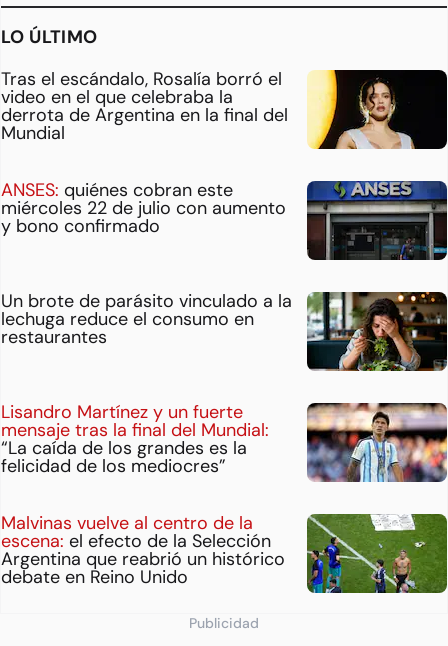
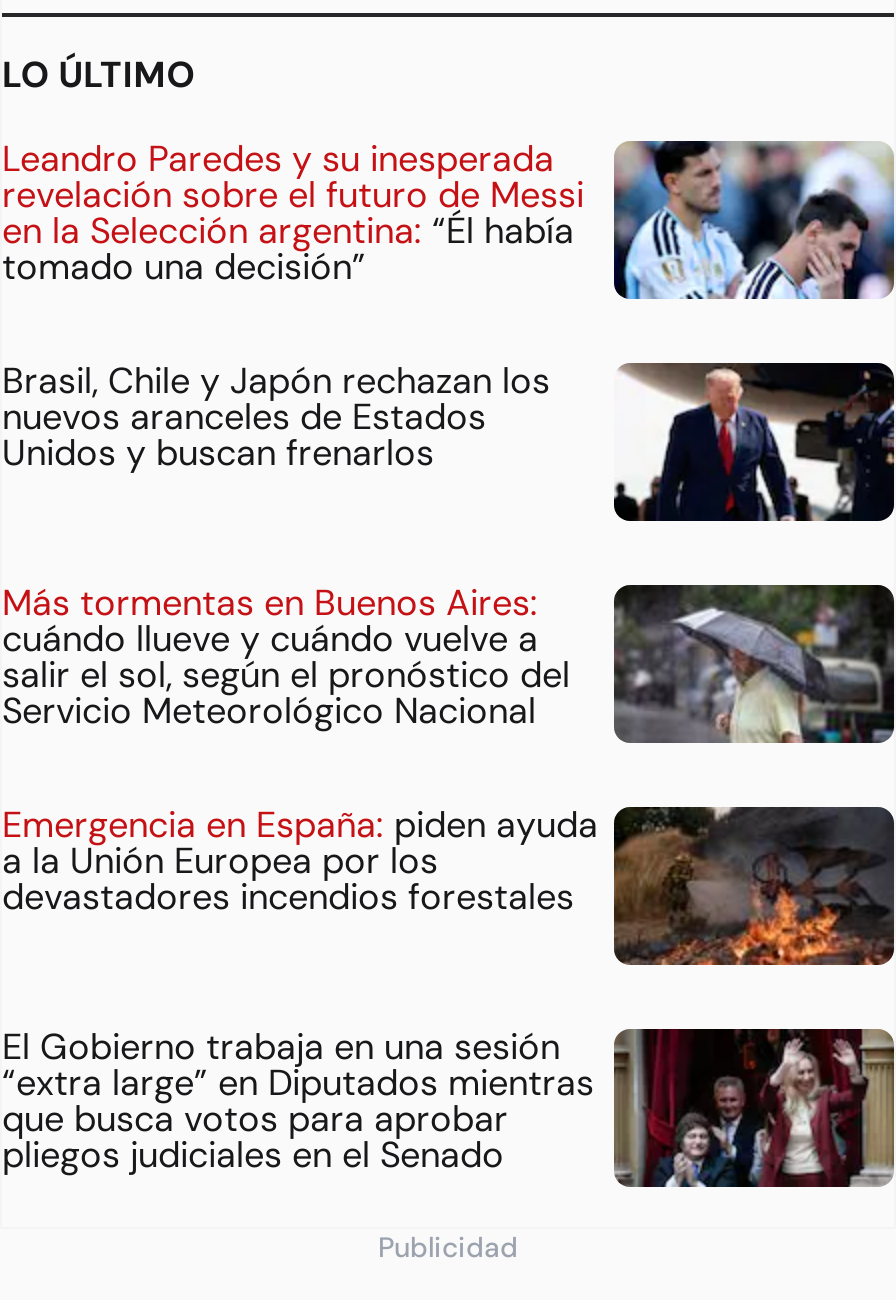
- [image]
- Tras el escándalo, Rosalía borró el
- video en el que celebraba la
- derrota de Argentina en la final del
- Mundial
+ [image]
+ Leandro Paredes y su inesperada
+ revelación sobre el futuro de Messi
+ en la Selección argentina: “Él había
+ tomado una decisión”

- [image]
- ANSES: quiénes cobran este
- miércoles 22 de julio con aumento
- y bono confirmado
+ [image]
+ Brasil, Chile y Japón rechazan los
+ nuevos aranceles de Estados
+ Unidos y buscan frenarlos

- [image]
- Un brote de parásito vinculado a la
- lechuga reduce el consumo en
- restaurantes
+ [image]
+ Más tormentas en Buenos Aires:
+ cuándo llueve y cuándo vuelve a
+ salir el sol, según el pronóstico del
+ Servicio Meteorológico Nacional

- [image]
- Lisandro Martínez y un fuerte
- mensaje tras la final del Mundial:
- “La caída de los grandes es la
- felicidad de los mediocres”
+ [image]
+ Emergencia en España: piden ayuda
+ a la Unión Europea por los
+ devastadores incendios forestales

- [image]
- Malvinas vuelve al centro de la
- escena: el efecto de la Selección
- Argentina que reabrió un histórico
- debate en Reino Unido
+ [image]
+ El Gobierno trabaja en una sesión
+ “extra large” en Diputados mientras
+ que busca votos para aprobar
+ pliegos judiciales en el Senado
